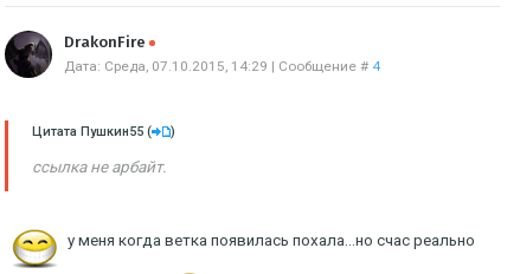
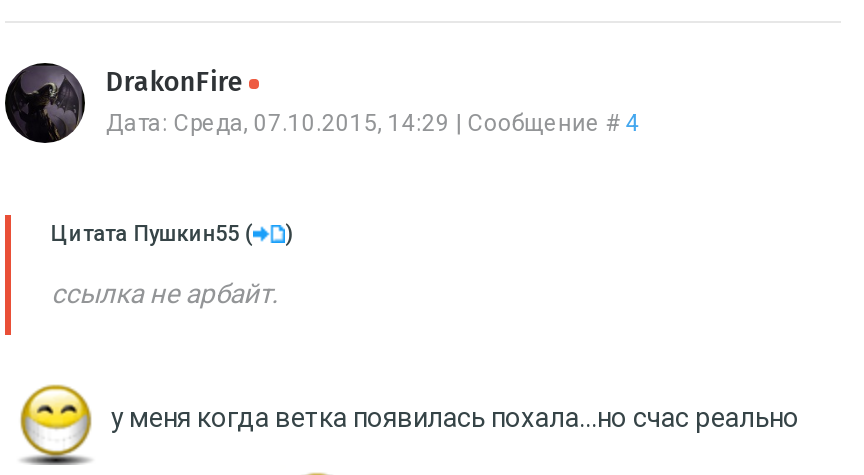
- [image]
+ [image]
